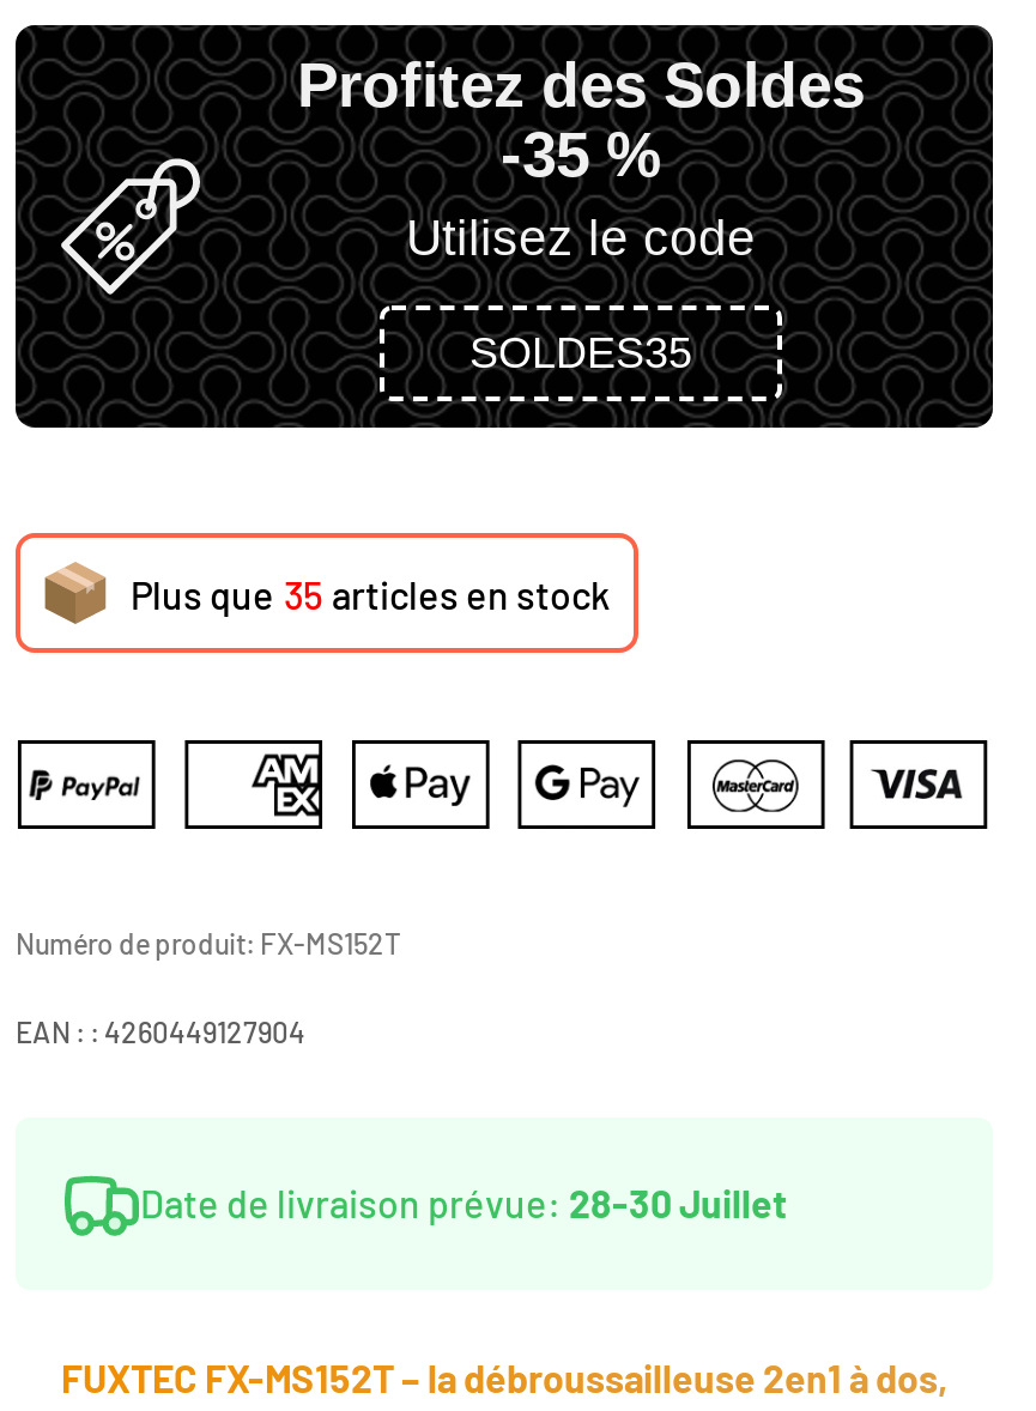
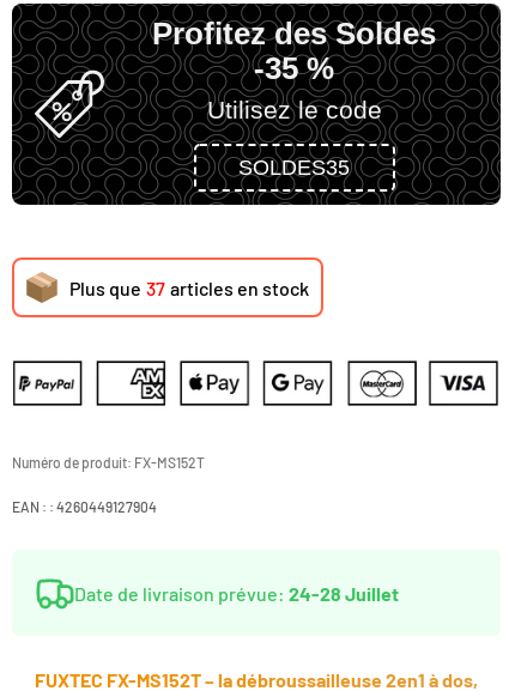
- Plus que 35 articles en stock
+ Plus que 37 articles en stock

- Date de livraison prévue: 28-30 Juillet
+ Date de livraison prévue: 24-28 Juillet
